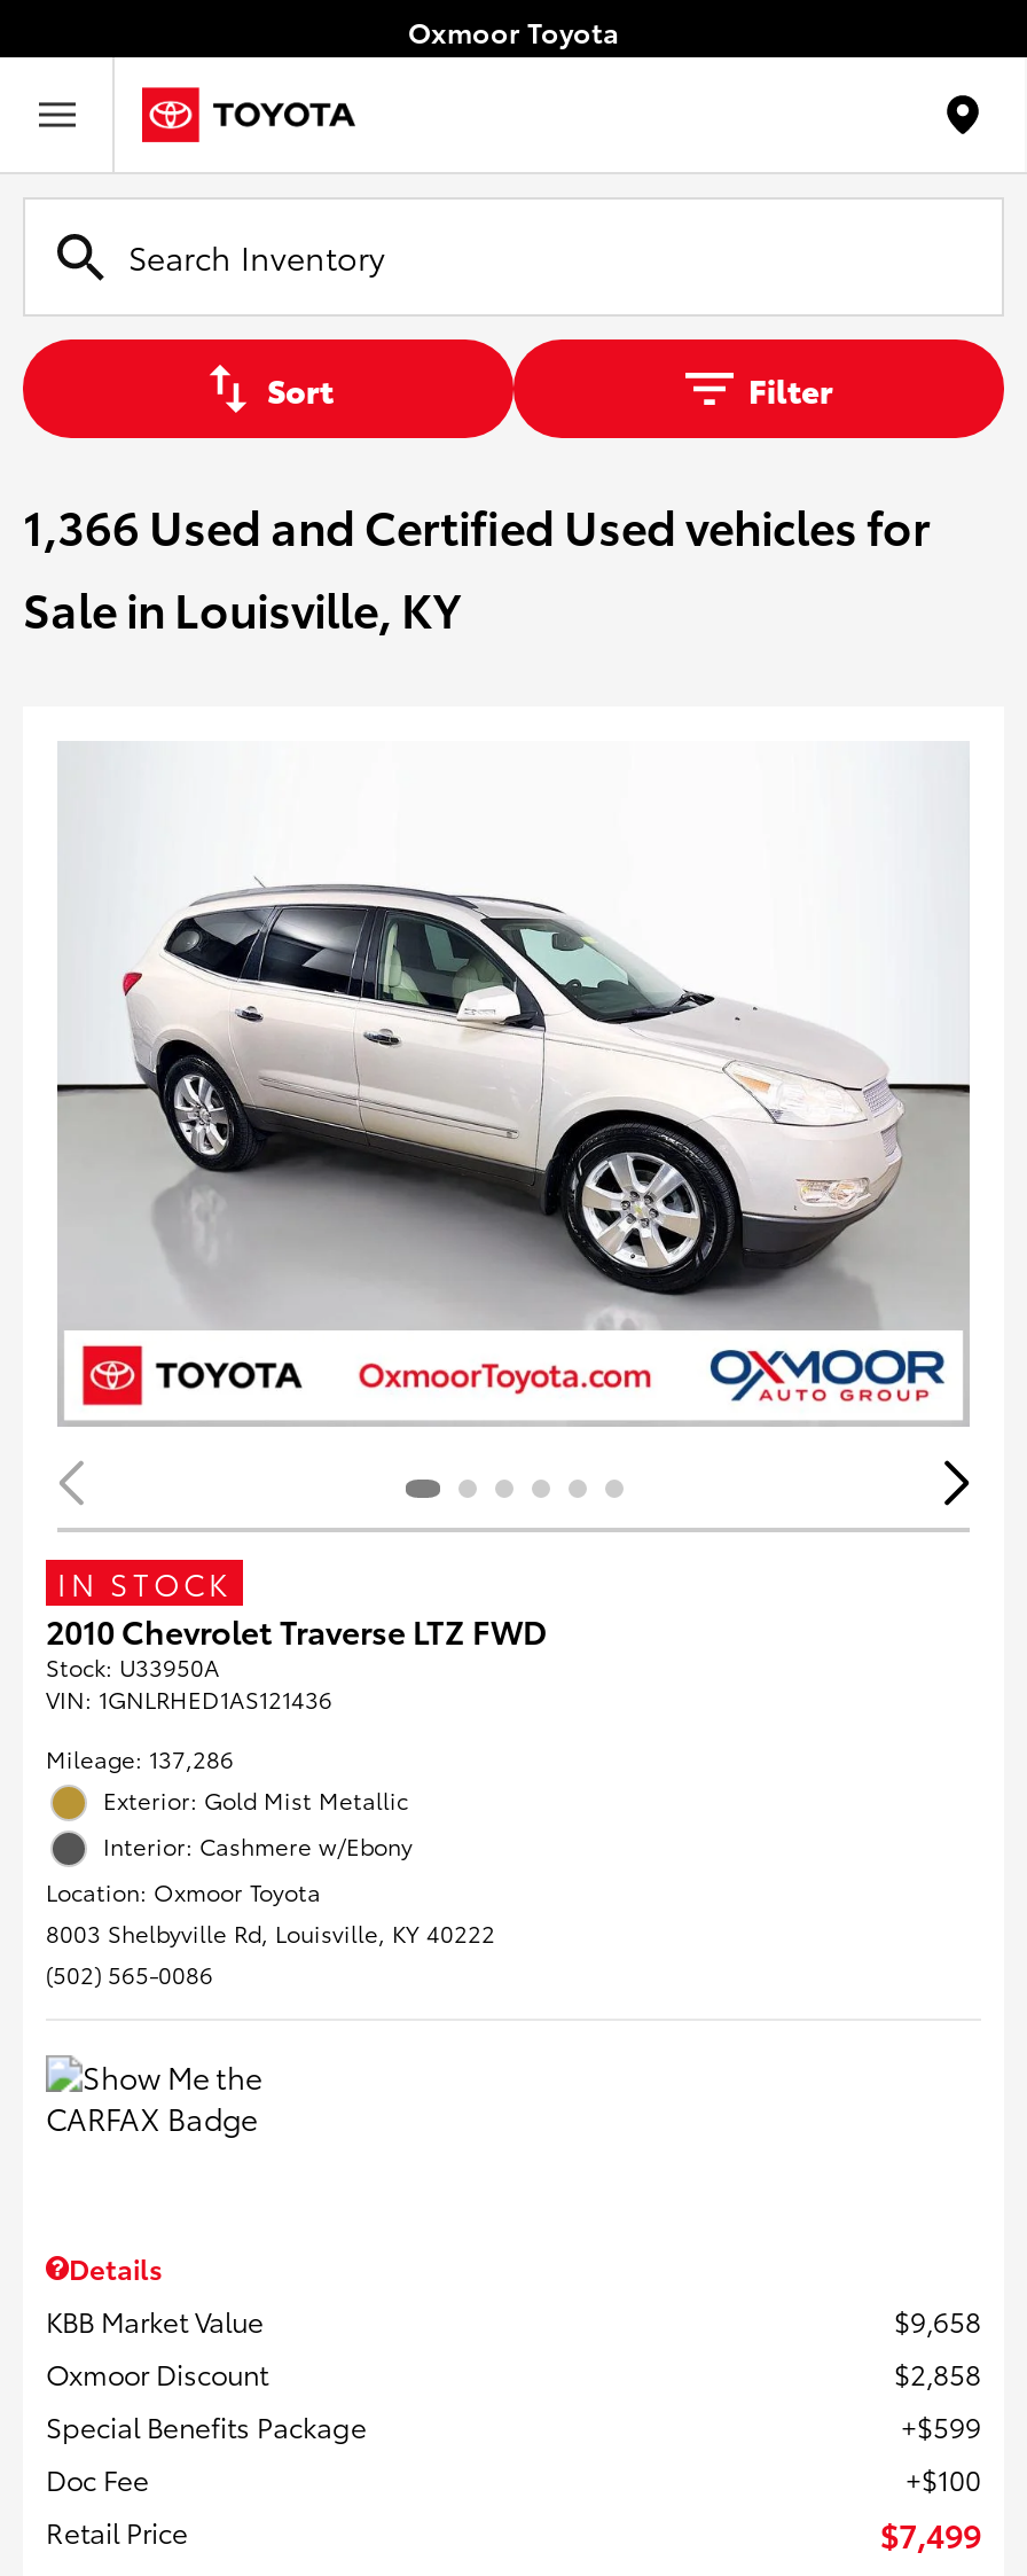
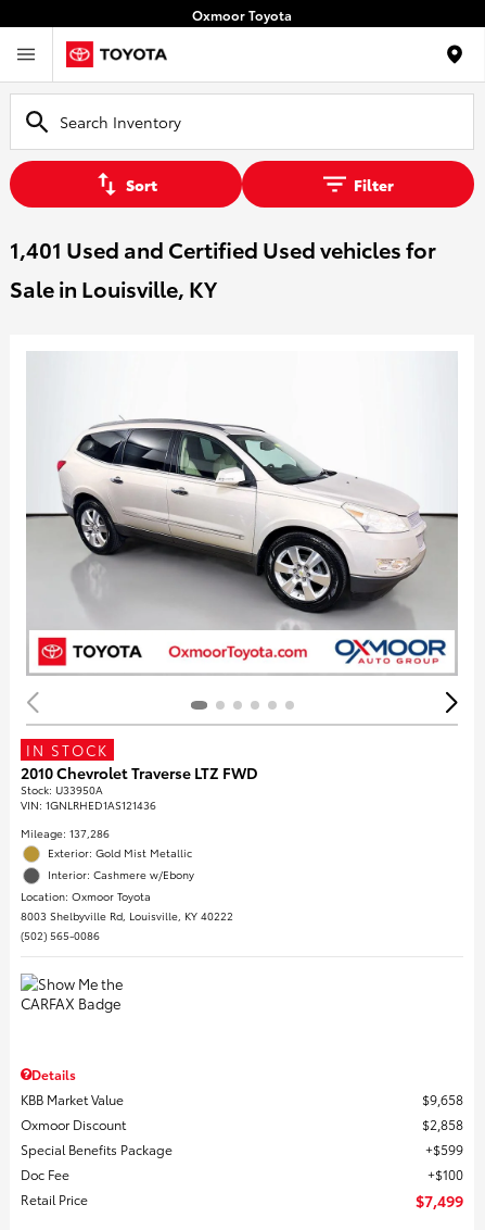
- 1,366 Used and Certified Used vehicles for
+ 1,401 Used and Certified Used vehicles for
